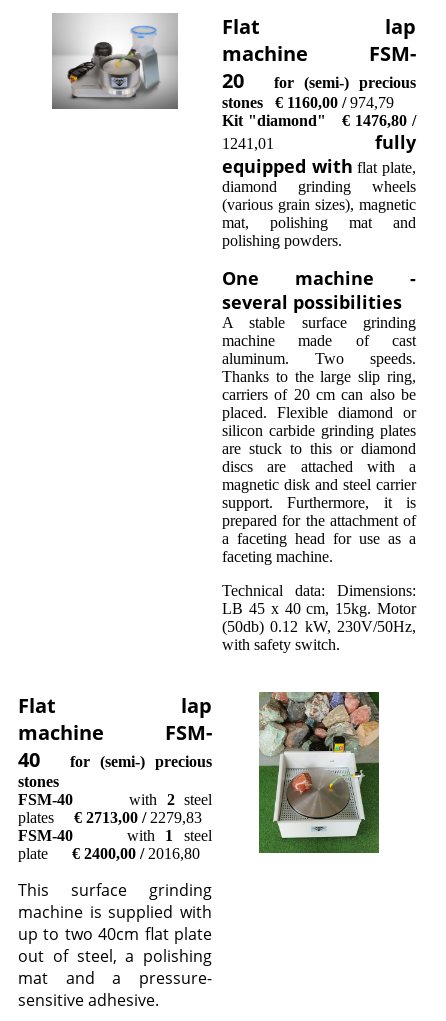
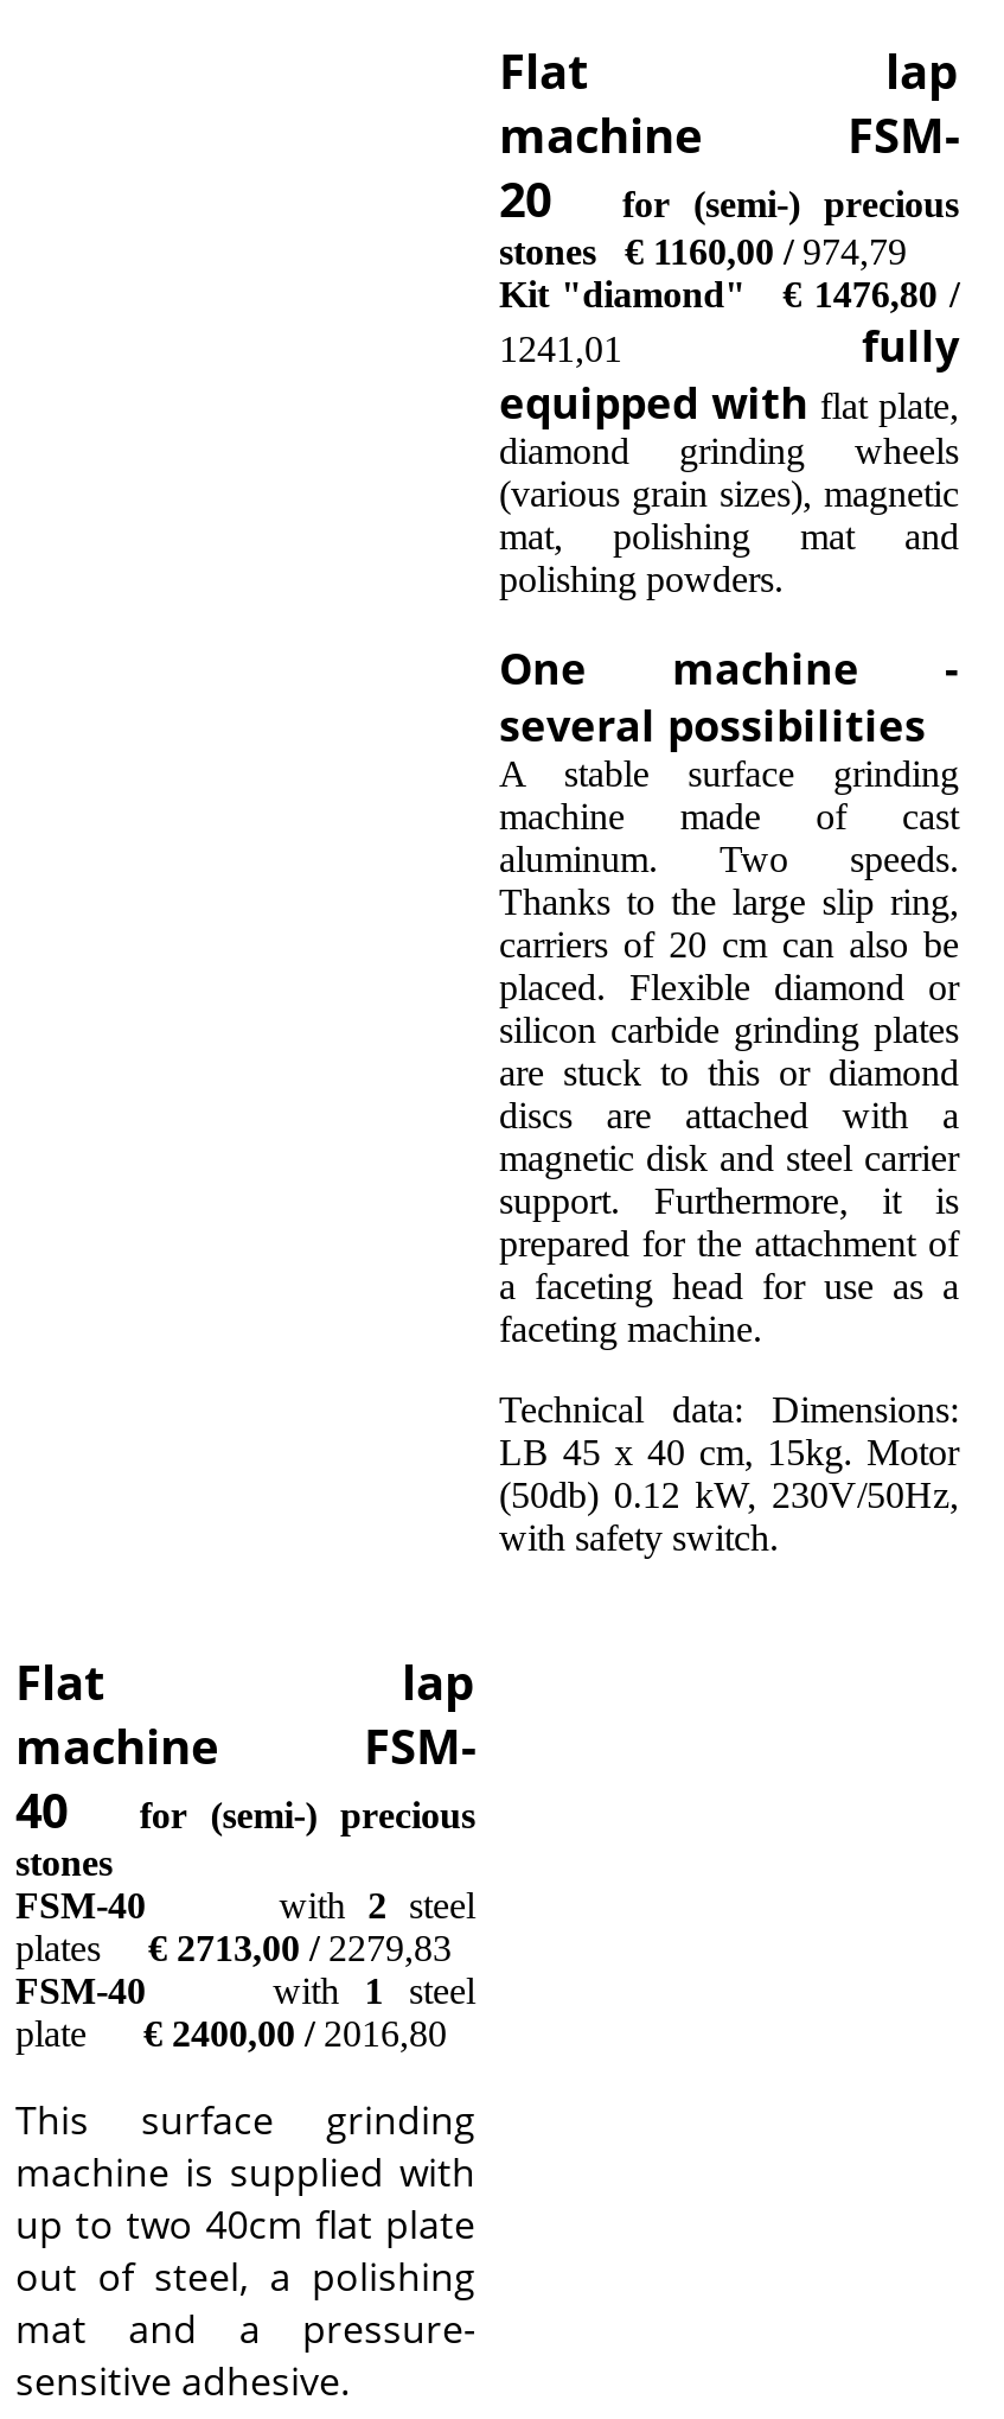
- [image]

- [image]
